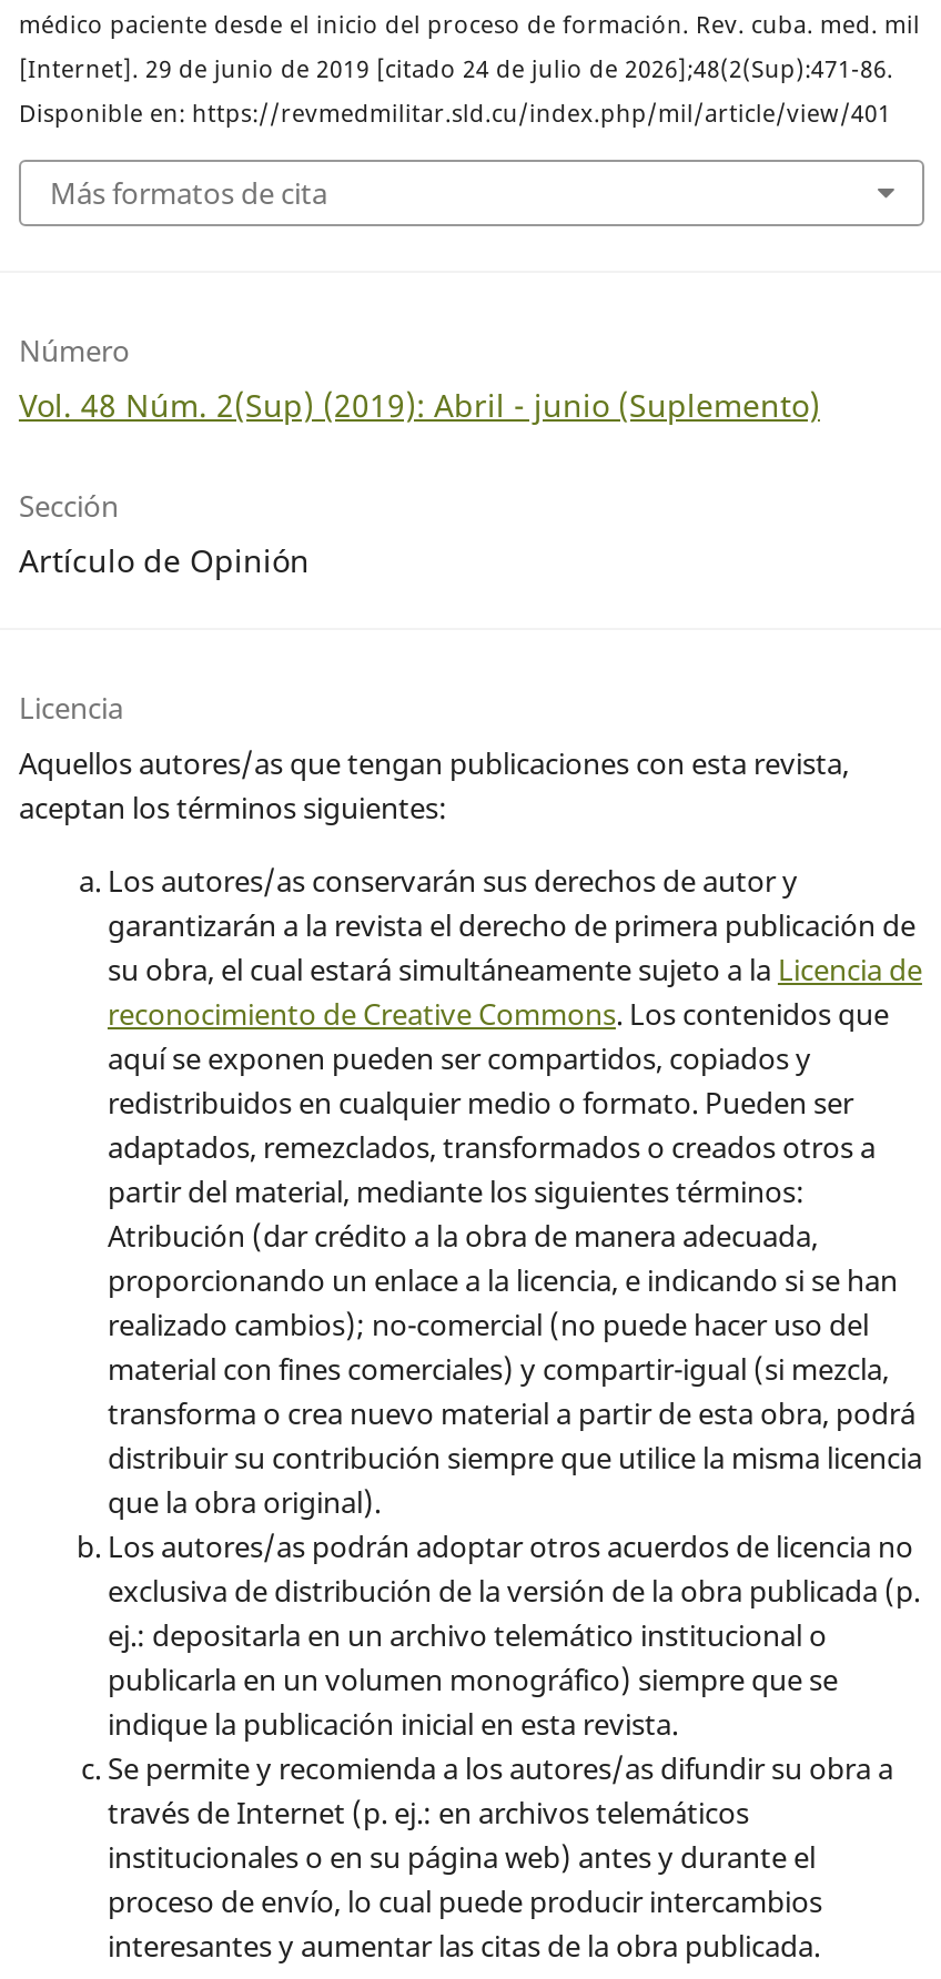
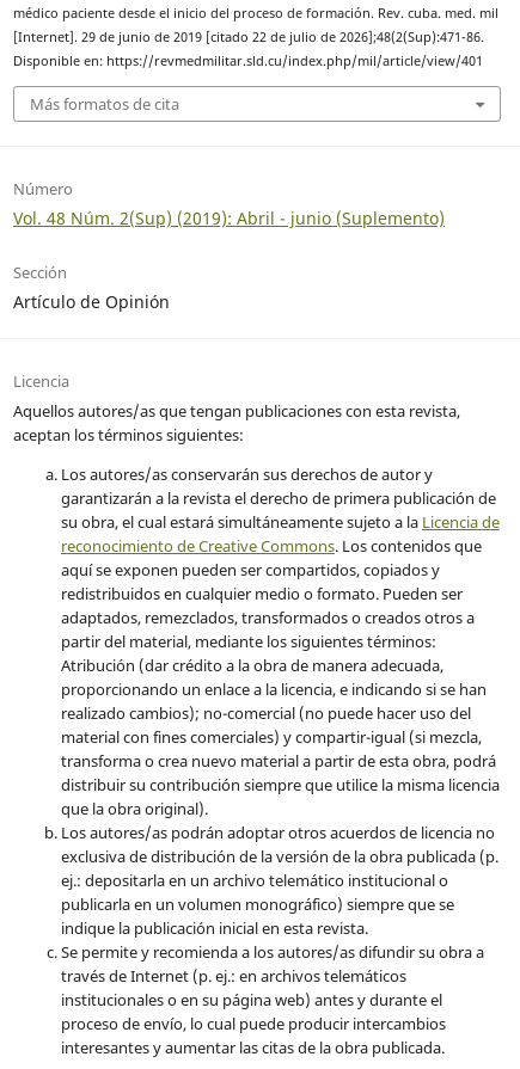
- [Internet]. 29 de junio de 2019 [citado 24 de julio de 2026];48(2(Sup):471-86.
+ [Internet]. 29 de junio de 2019 [citado 22 de julio de 2026];48(2(Sup):471-86.
